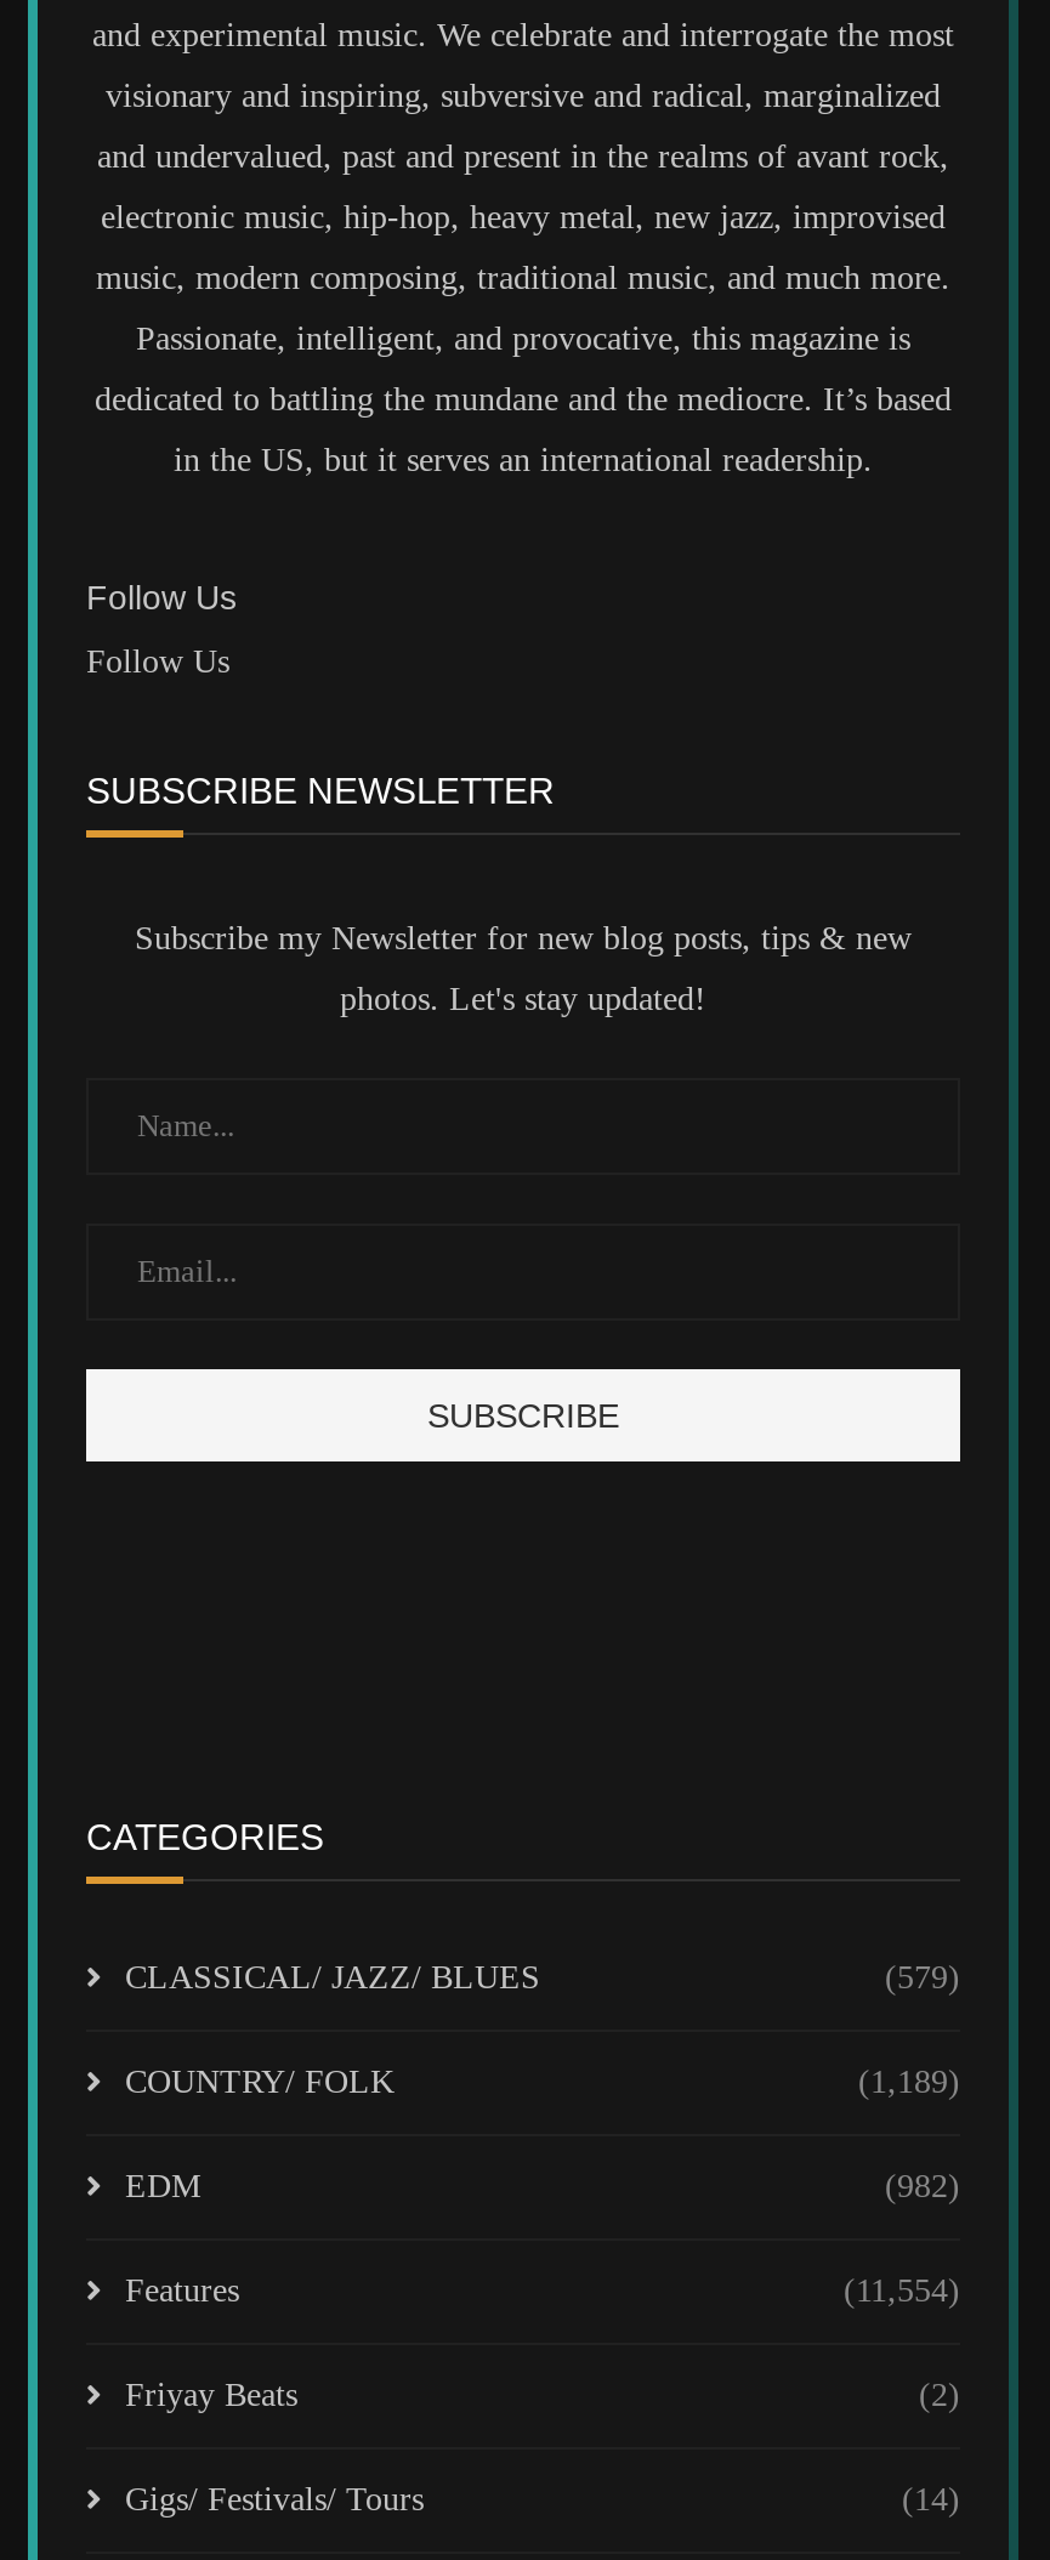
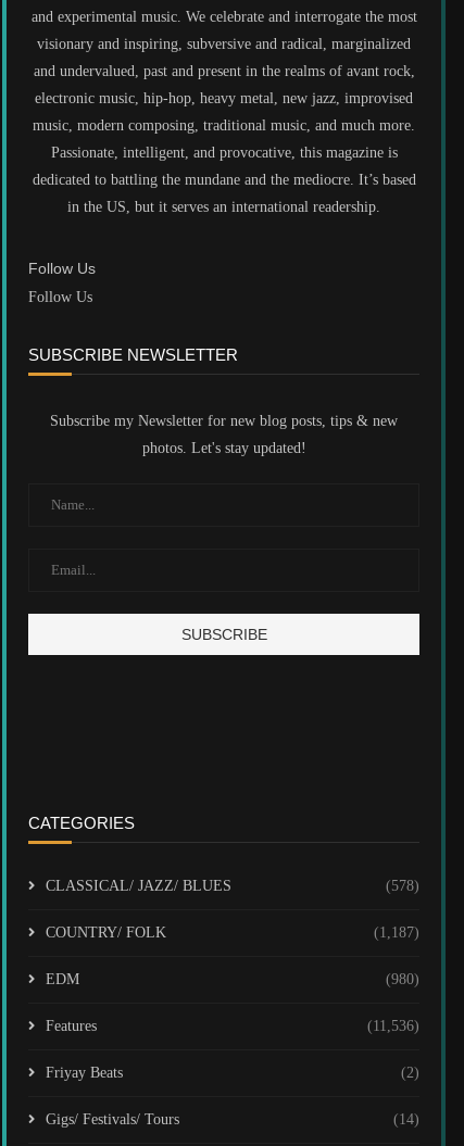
- (579)
+ (578)

- (1,189)
+ (1,187)

- (982)
+ (980)

- (11,554)
+ (11,536)
